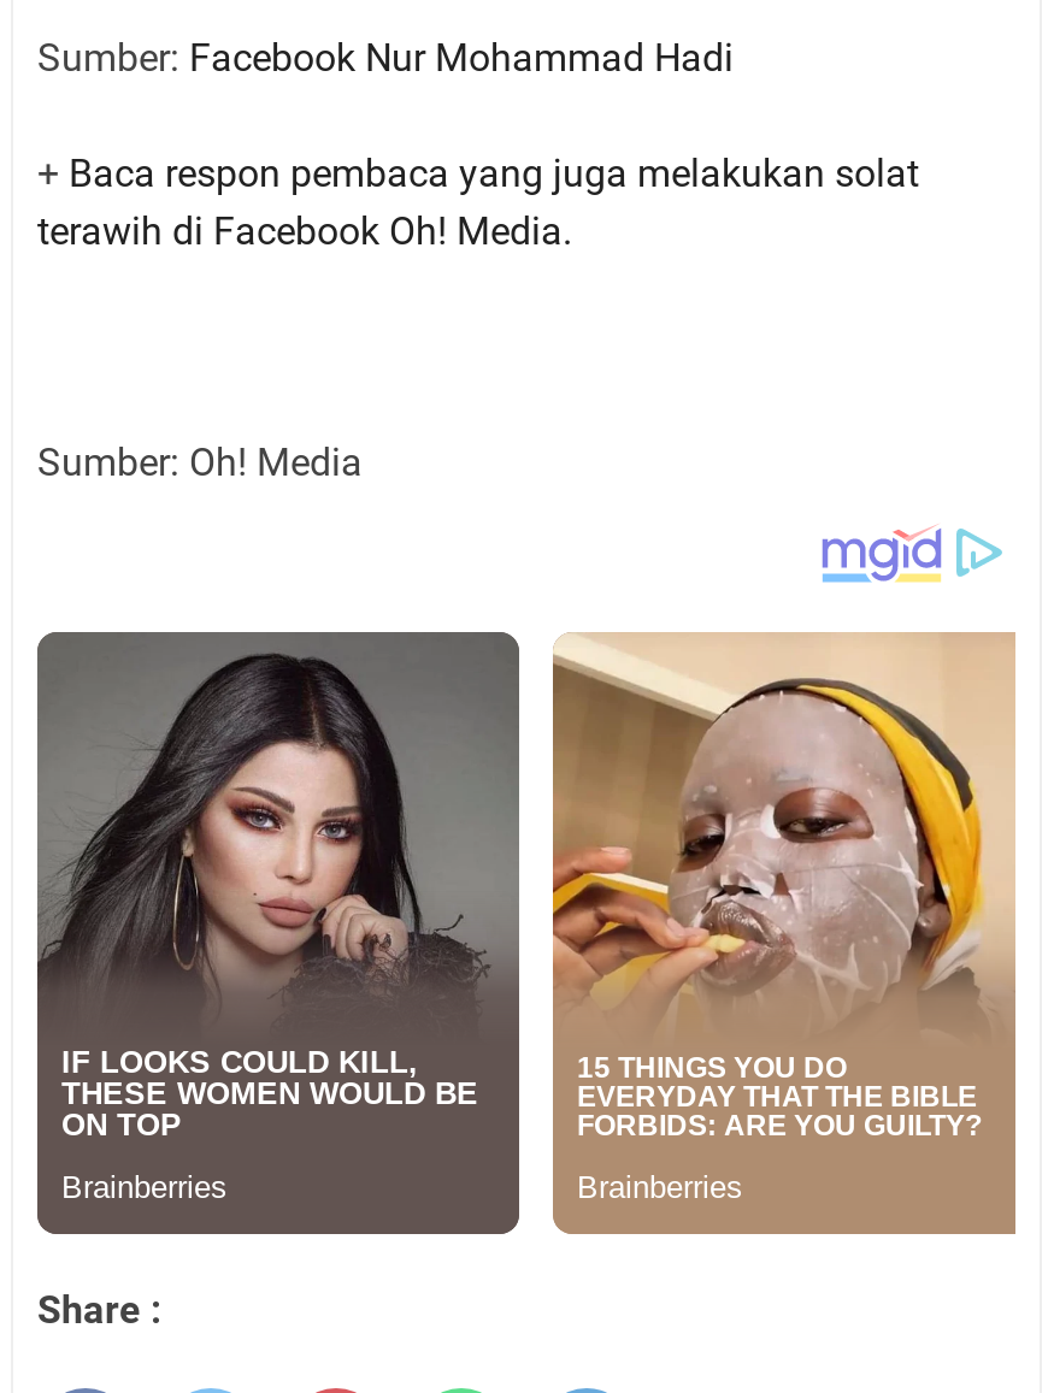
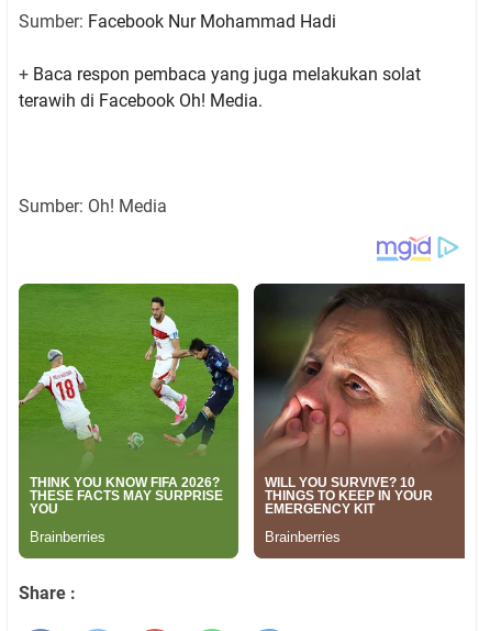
- [image]
+ [image]

- [image]
+ [image]
